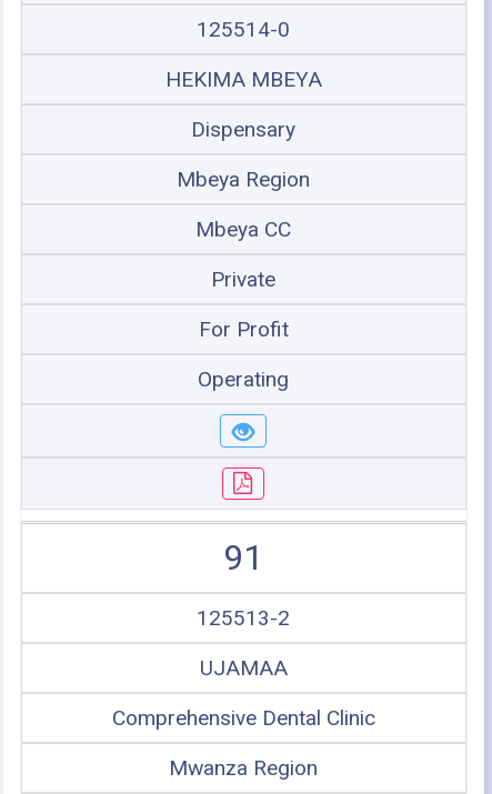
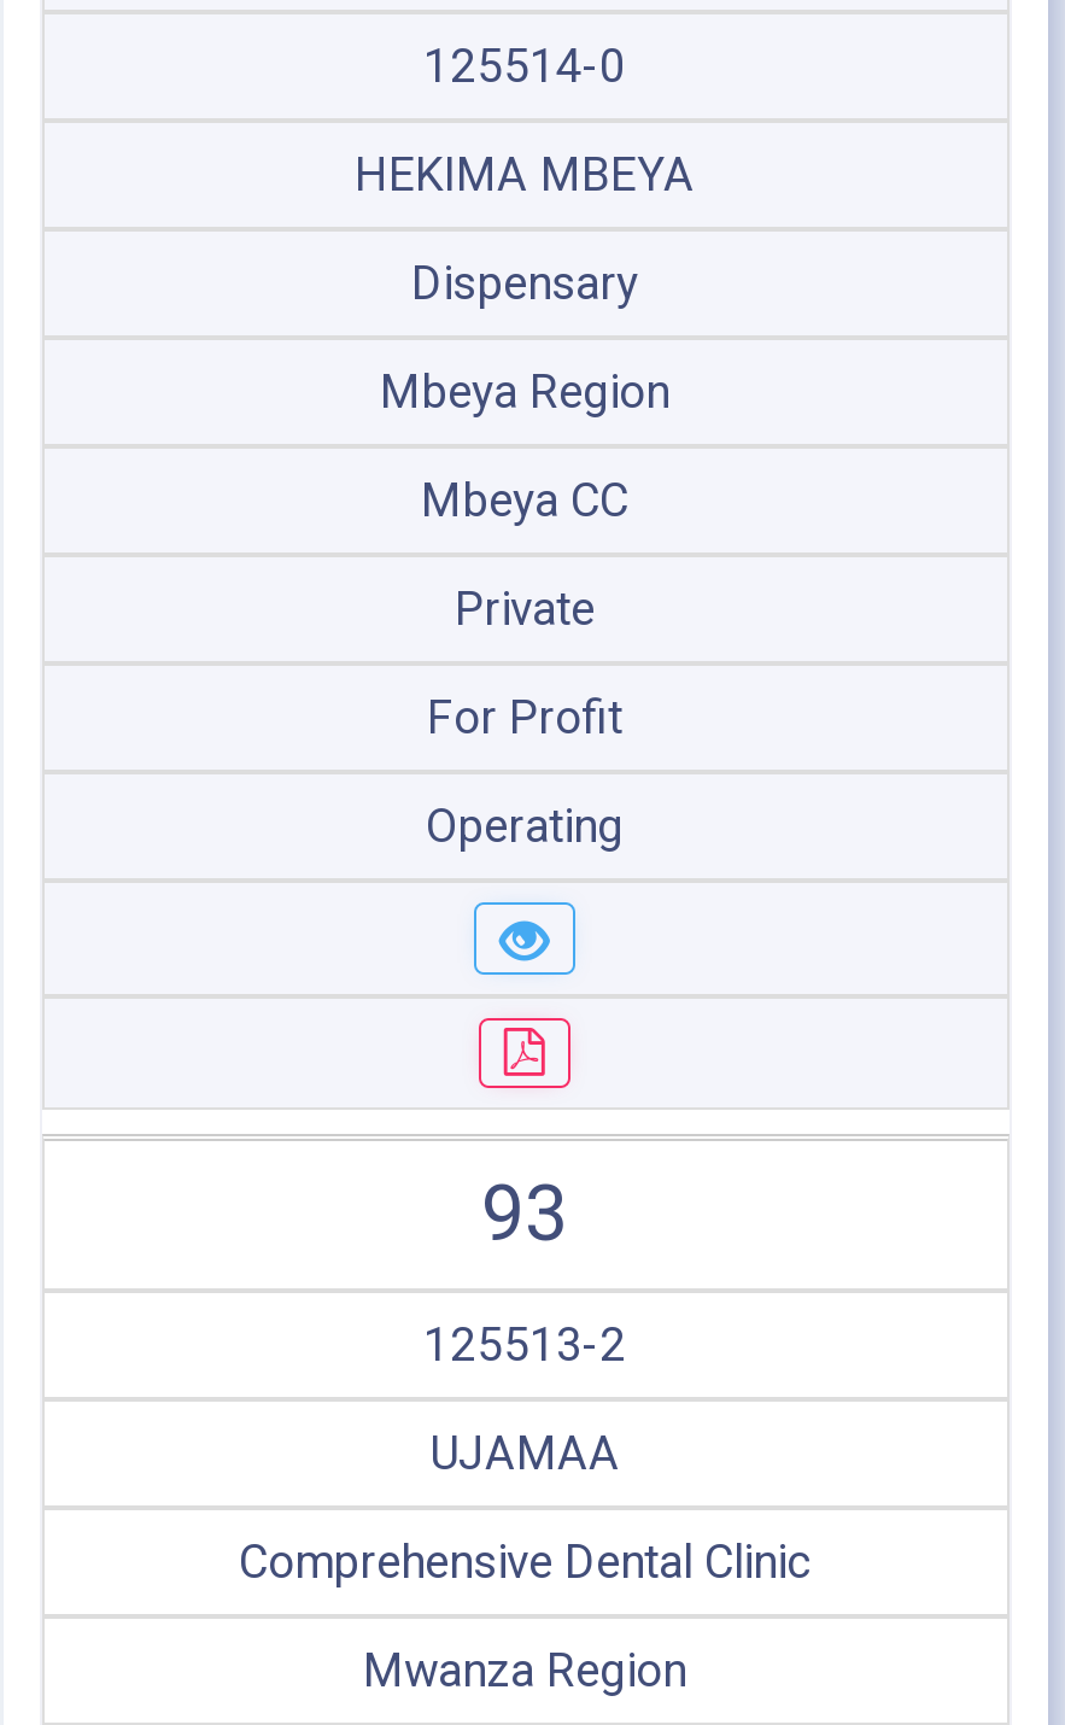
- 91
+ 93
